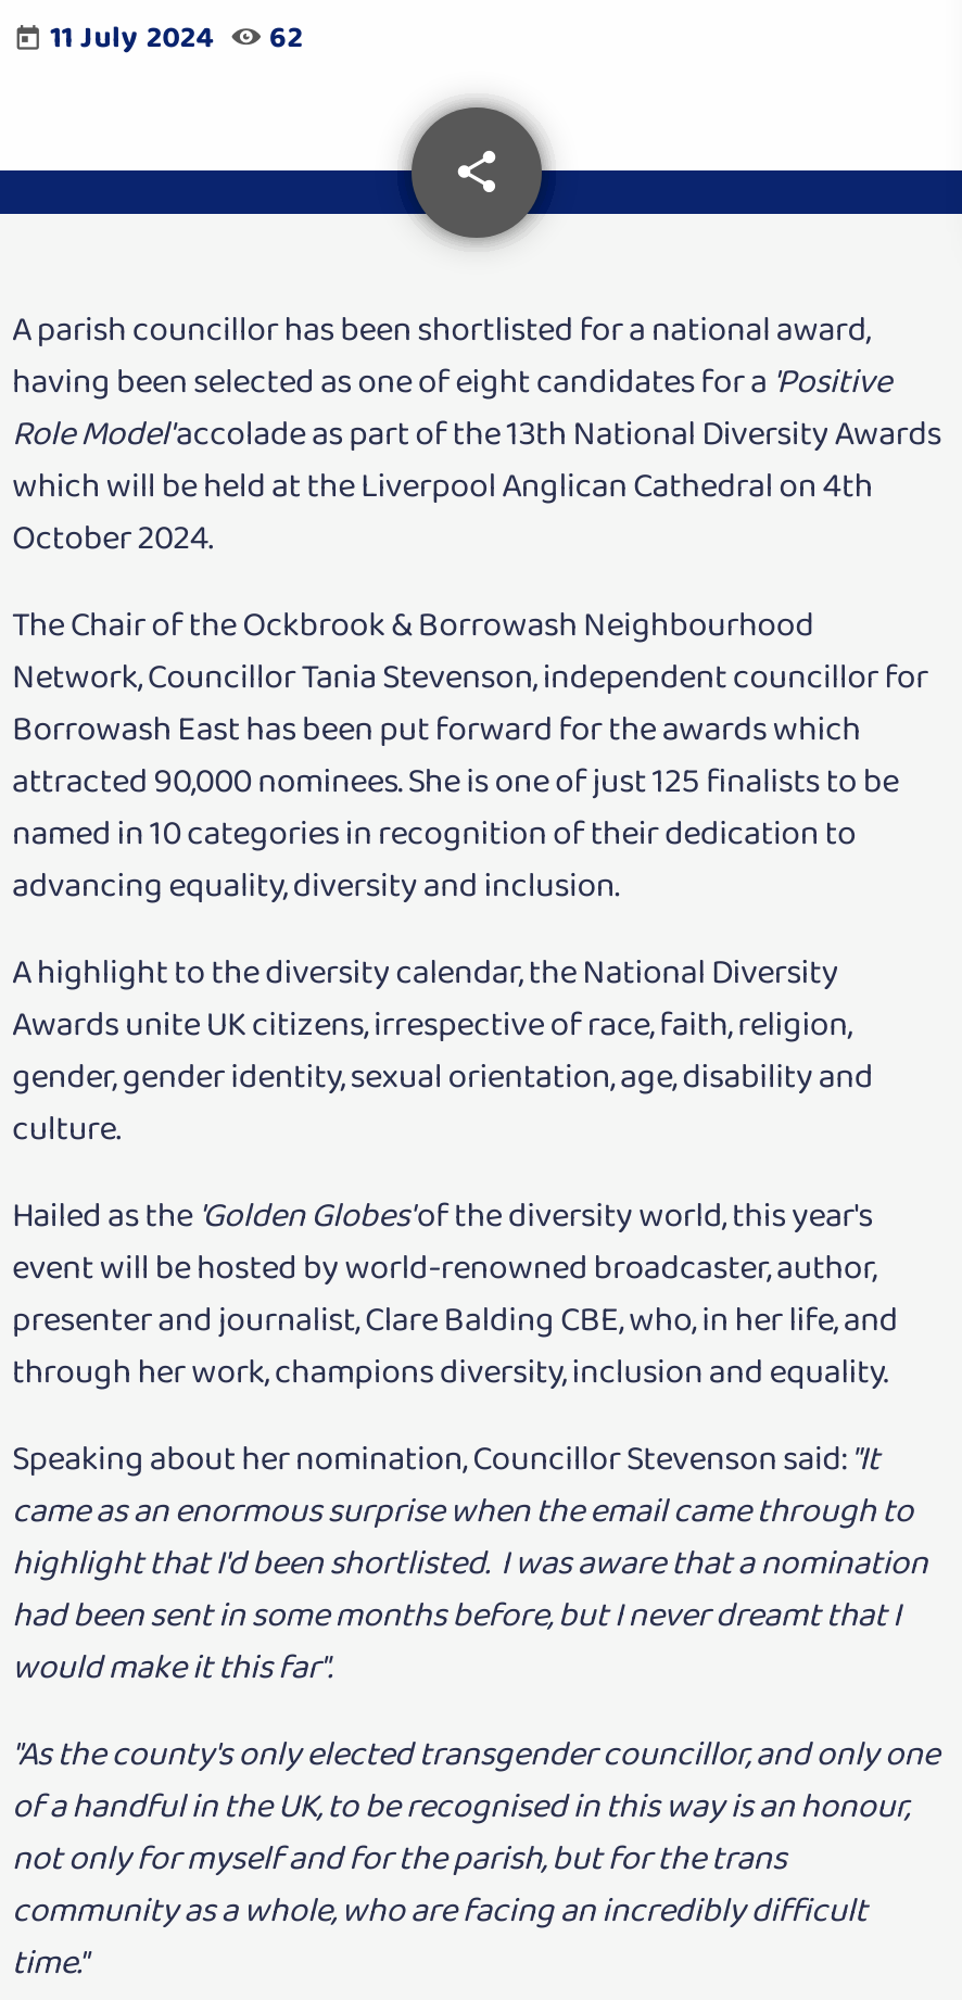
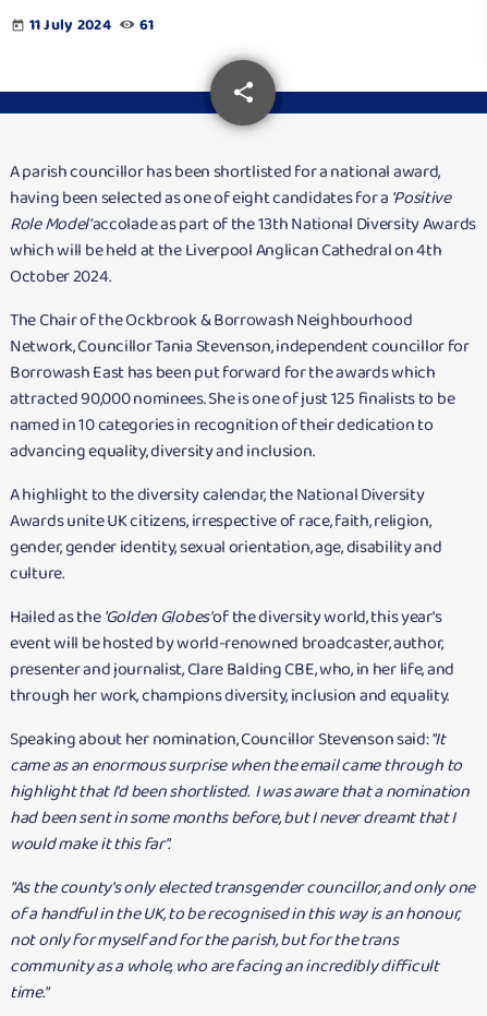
- 62
+ 61
